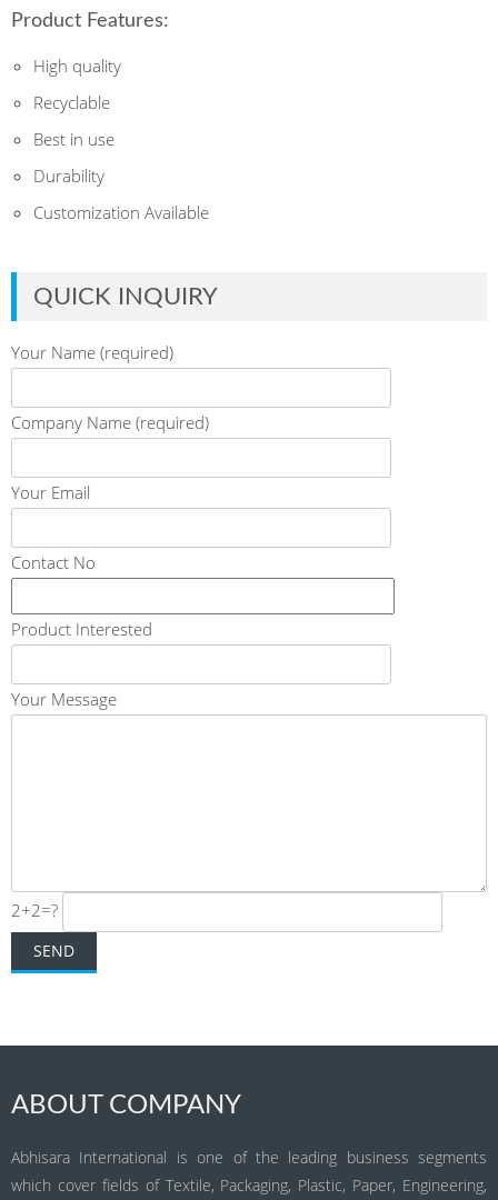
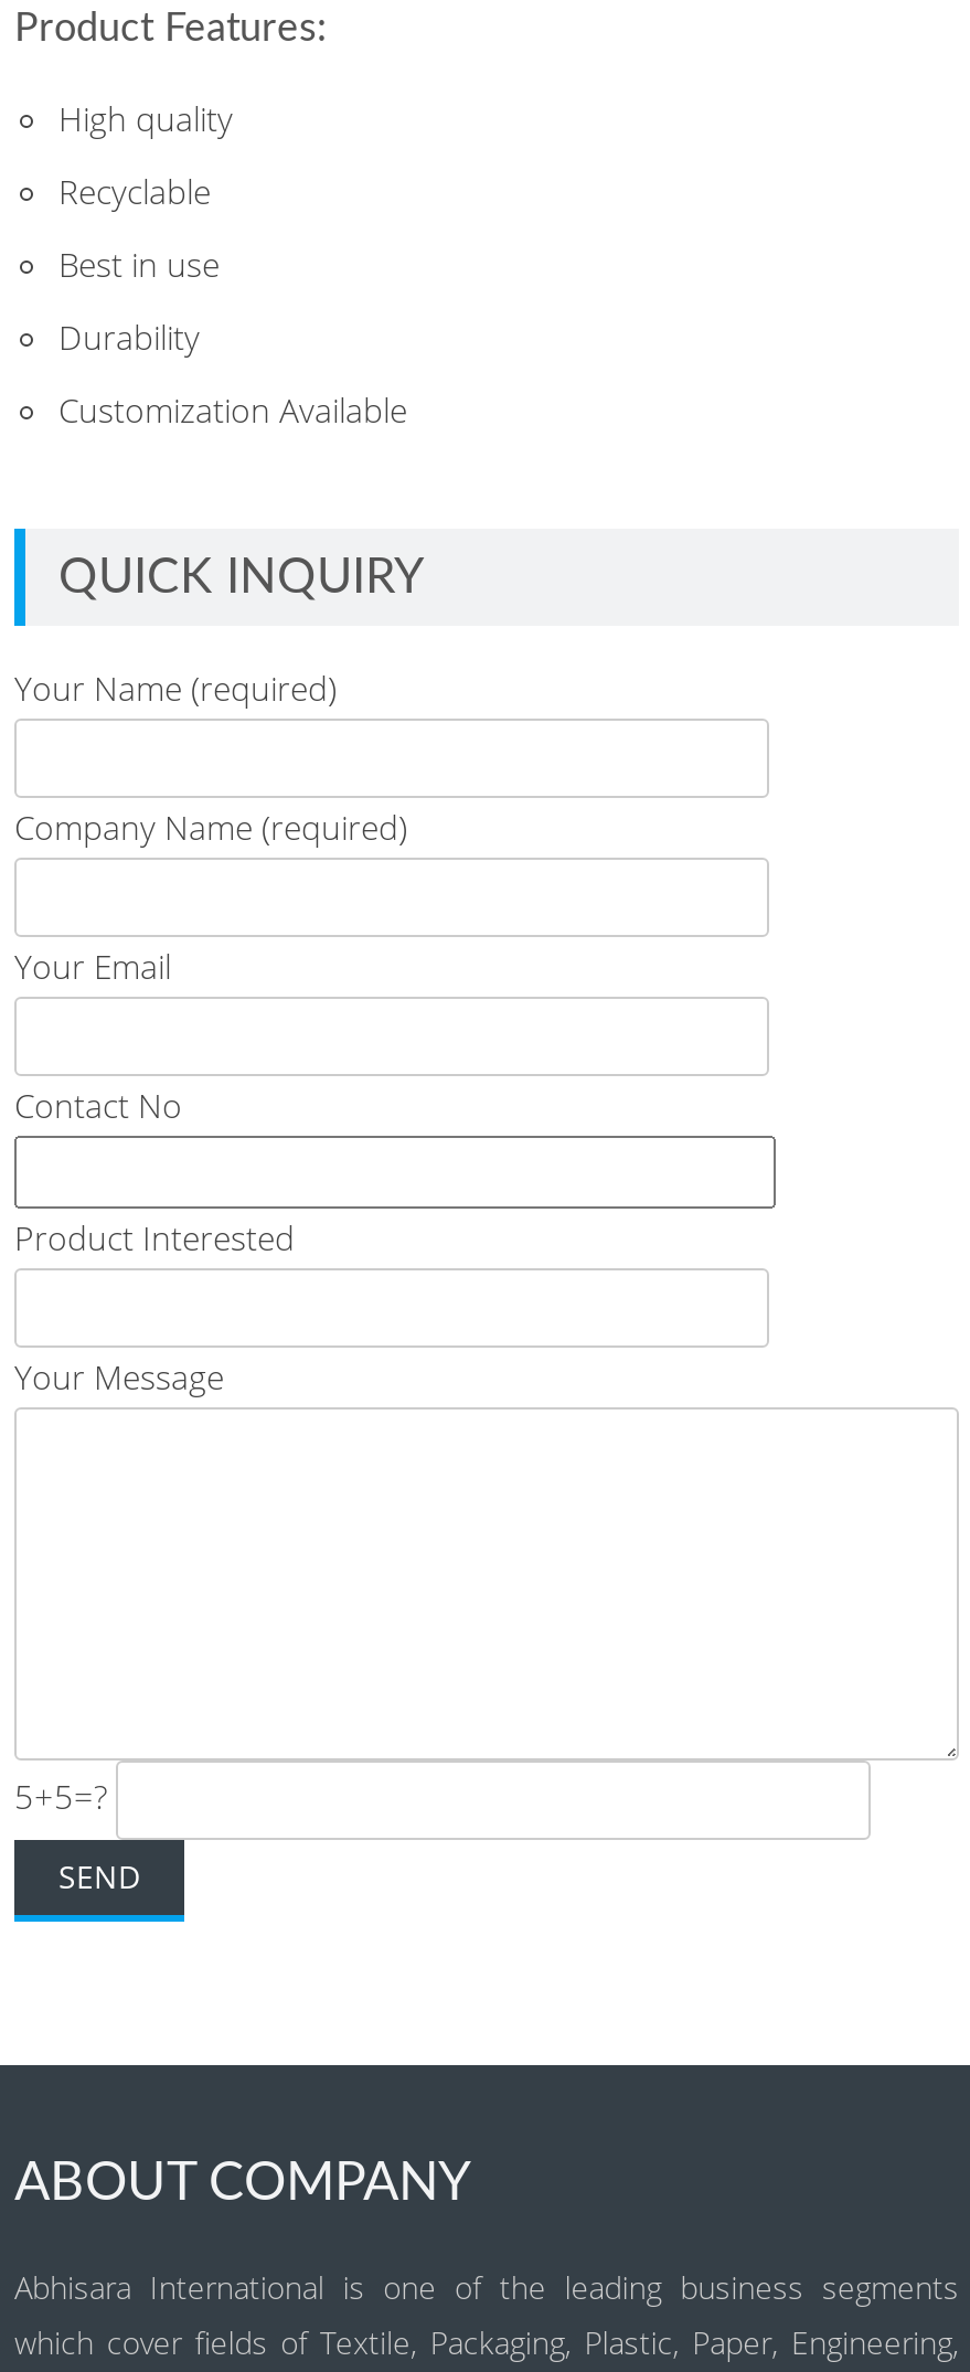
- 2+2=?
+ 5+5=?
